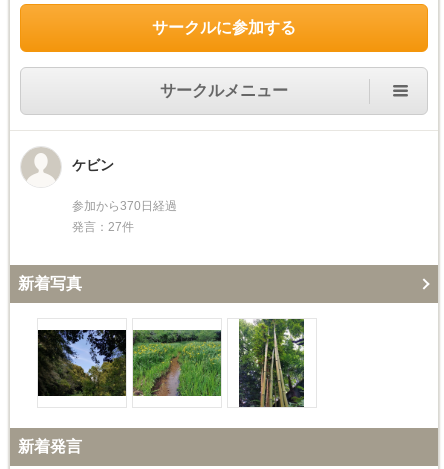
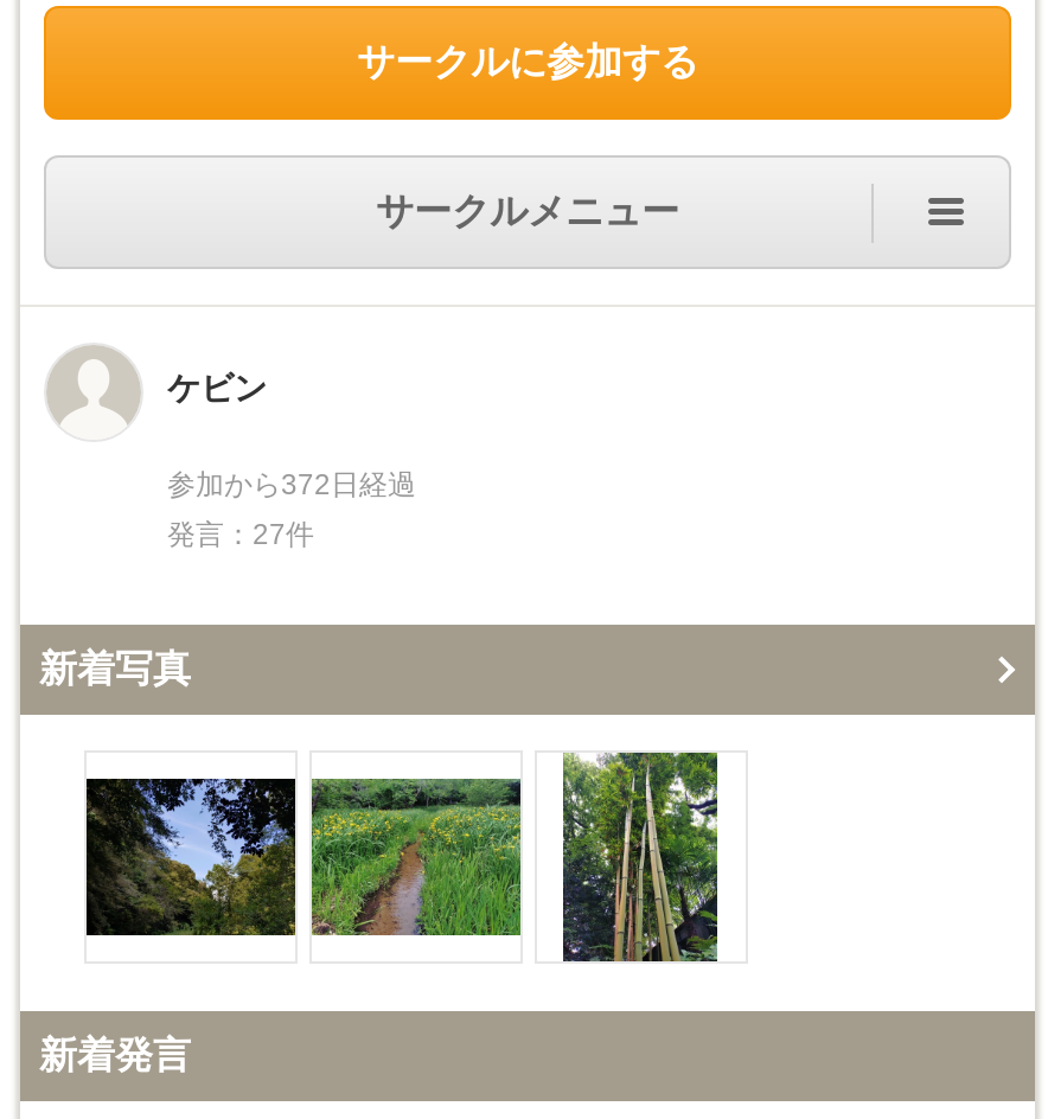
- 参加から370日経過
+ 参加から372日経過
